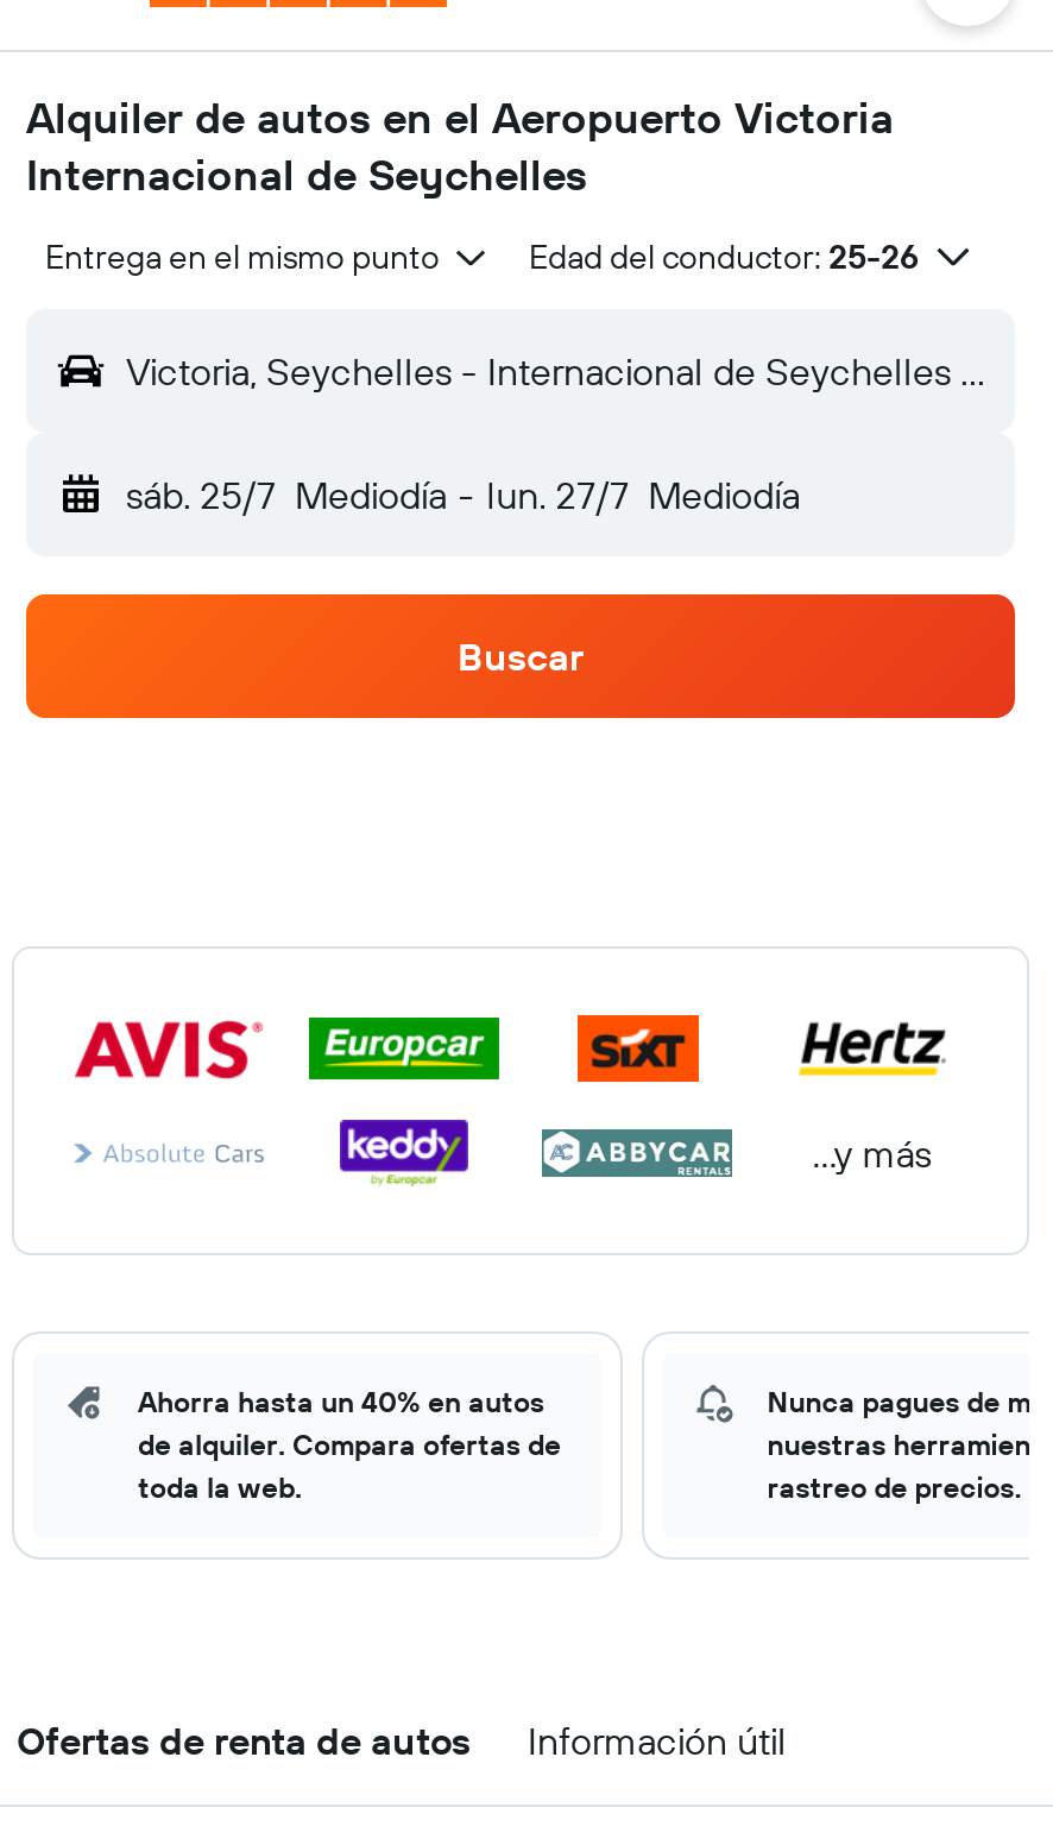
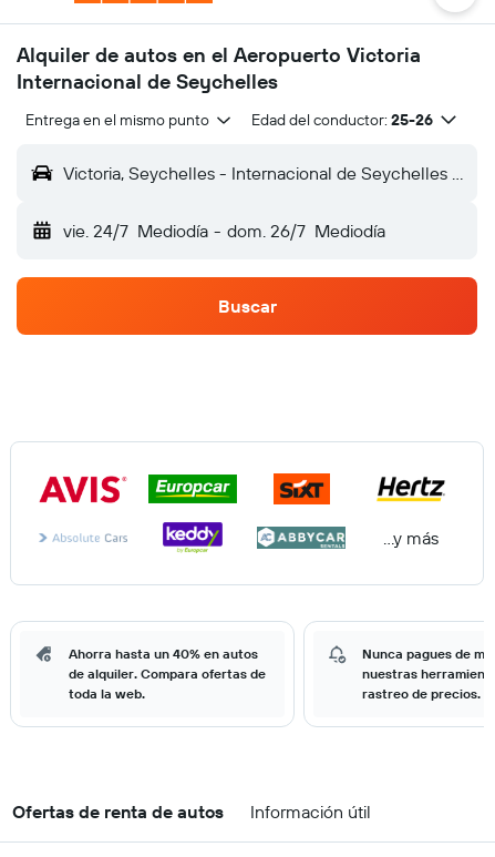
- sáb. 25/7 Mediodía - lun. 27/7 Mediodía
+ vie. 24/7 Mediodía - dom. 26/7 Mediodía
